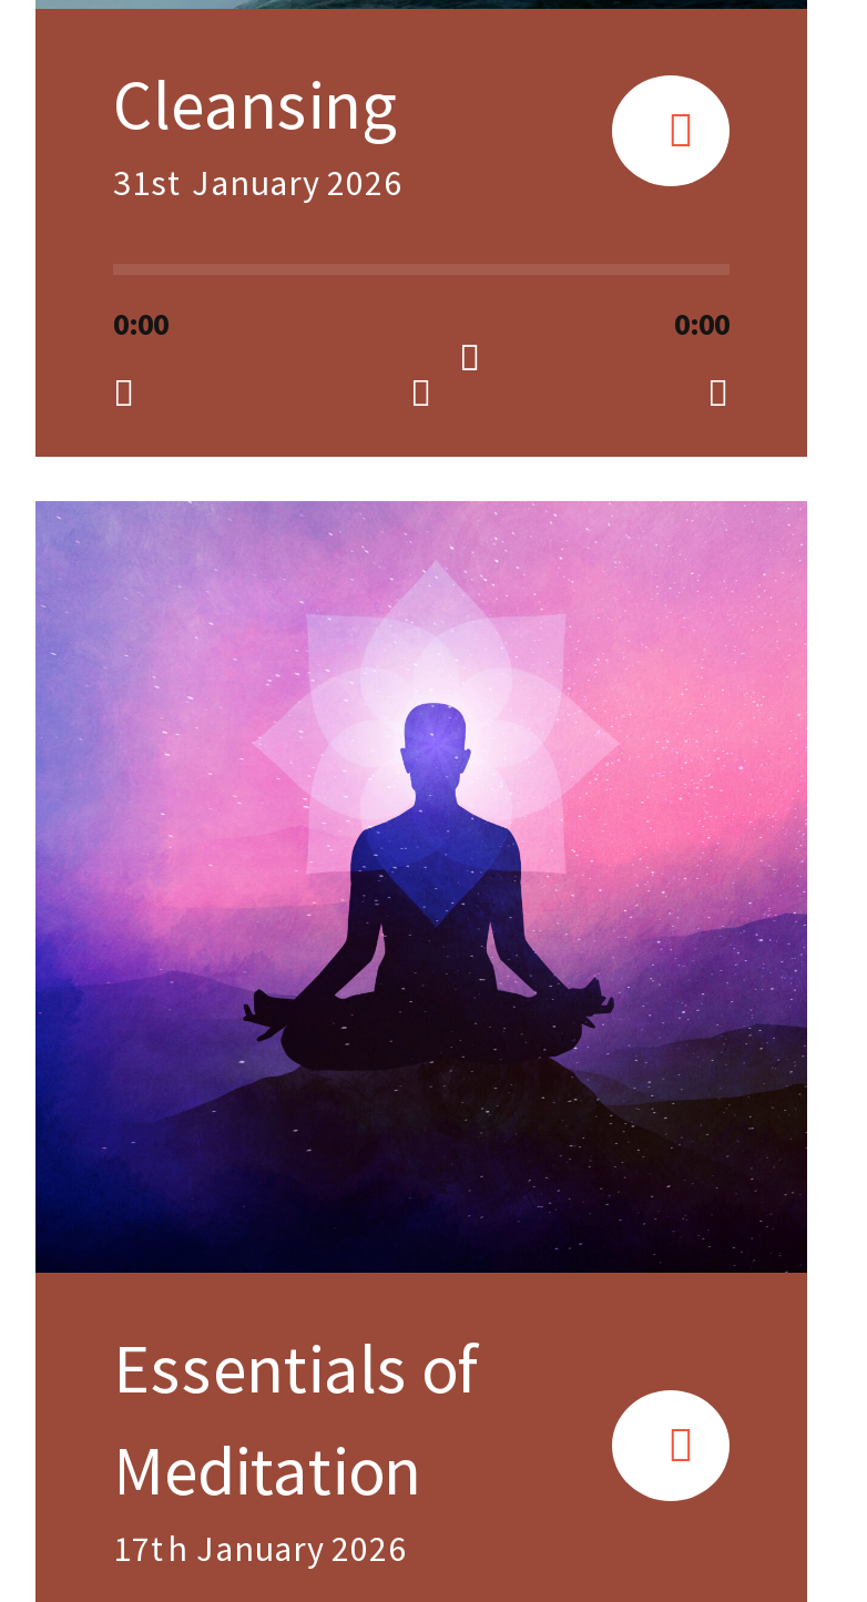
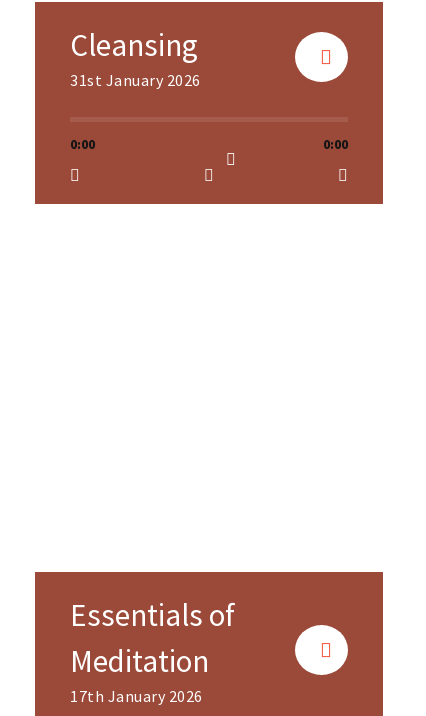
- [image]
